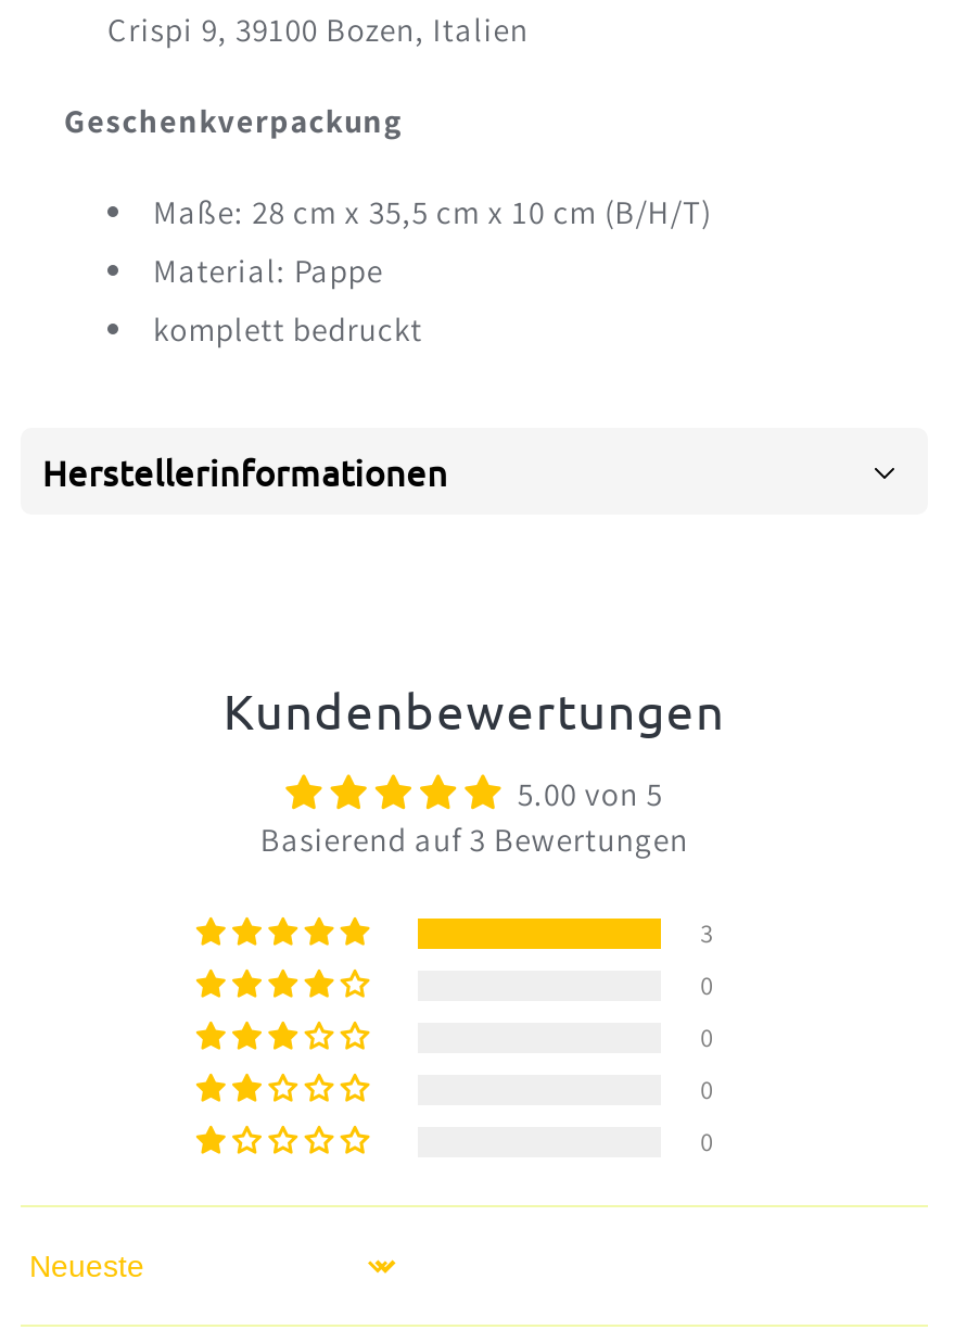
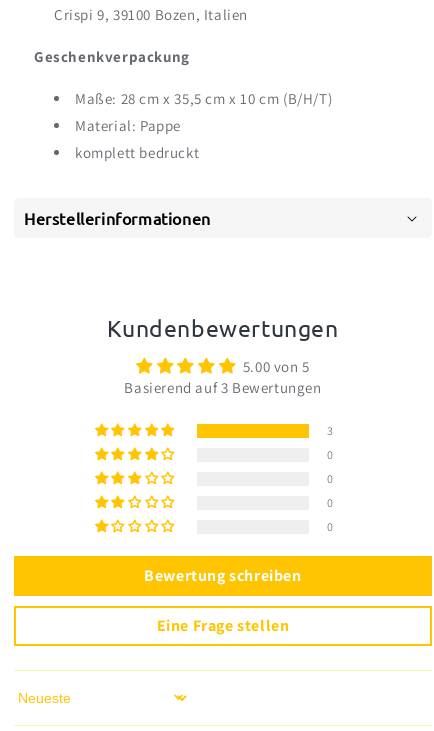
+ Bewertung schreiben
+ Eine Frage stellen
